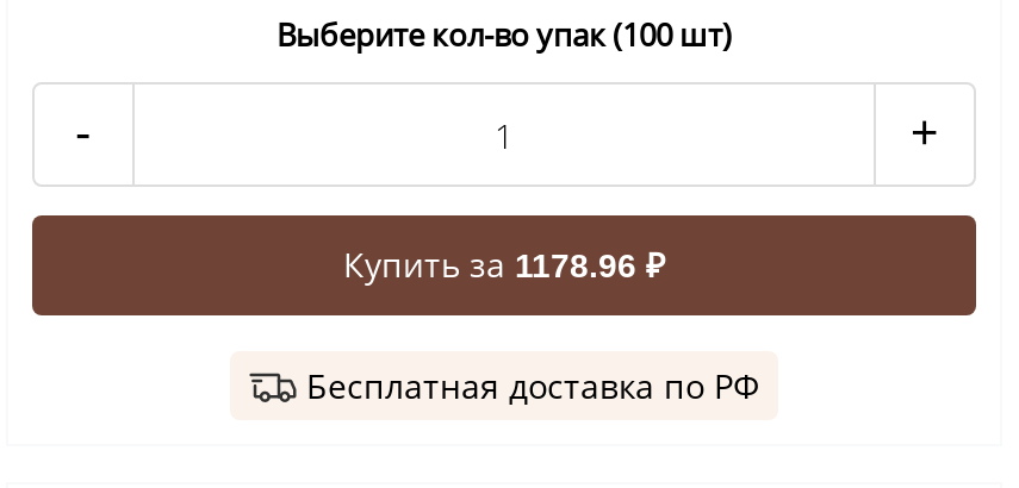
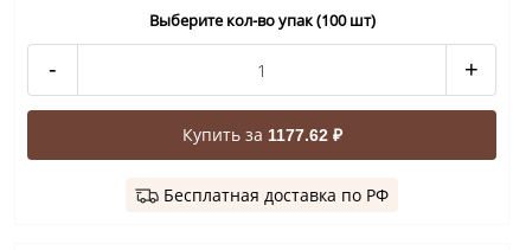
- Купить за 1178.96 ₽
+ Купить за 1177.62 ₽
